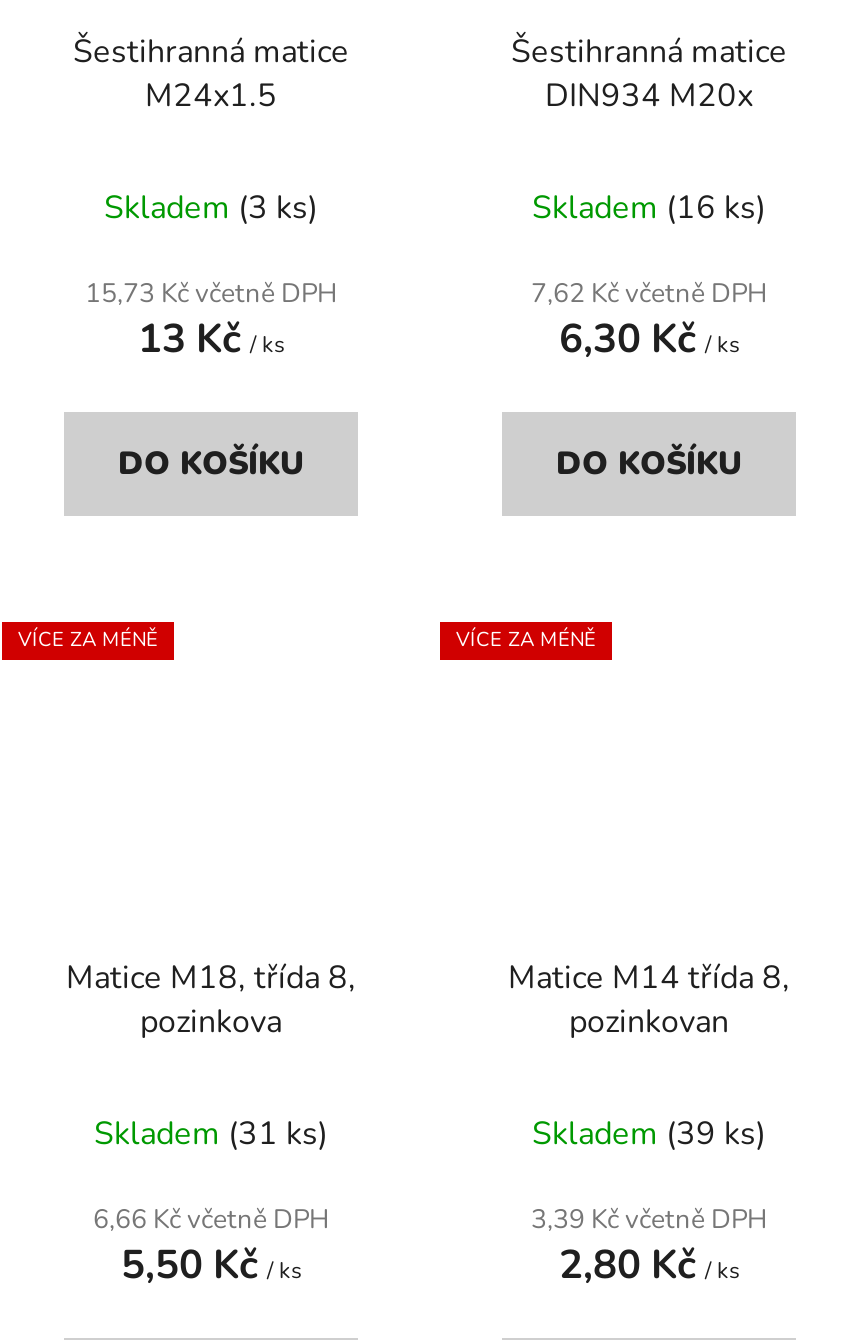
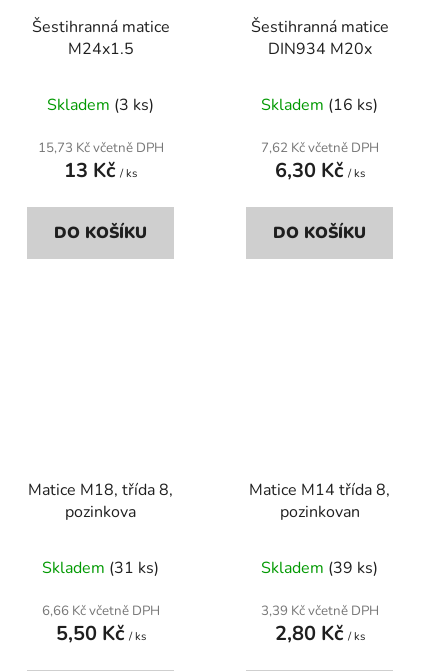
- VÍCE ZA MÉNĚ

- VÍCE ZA MÉNĚ
